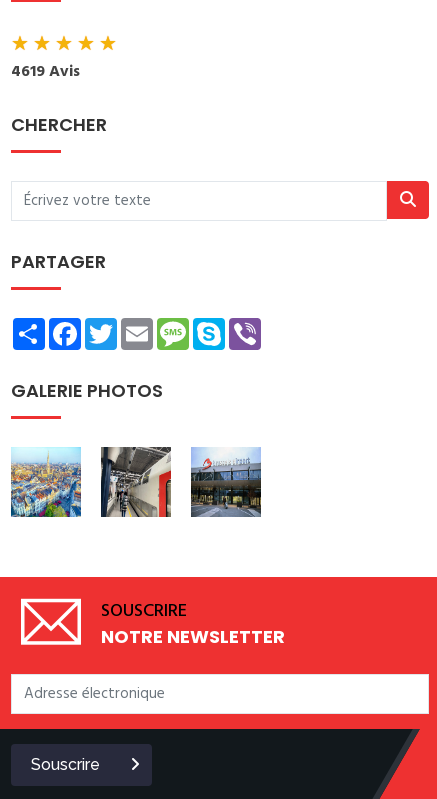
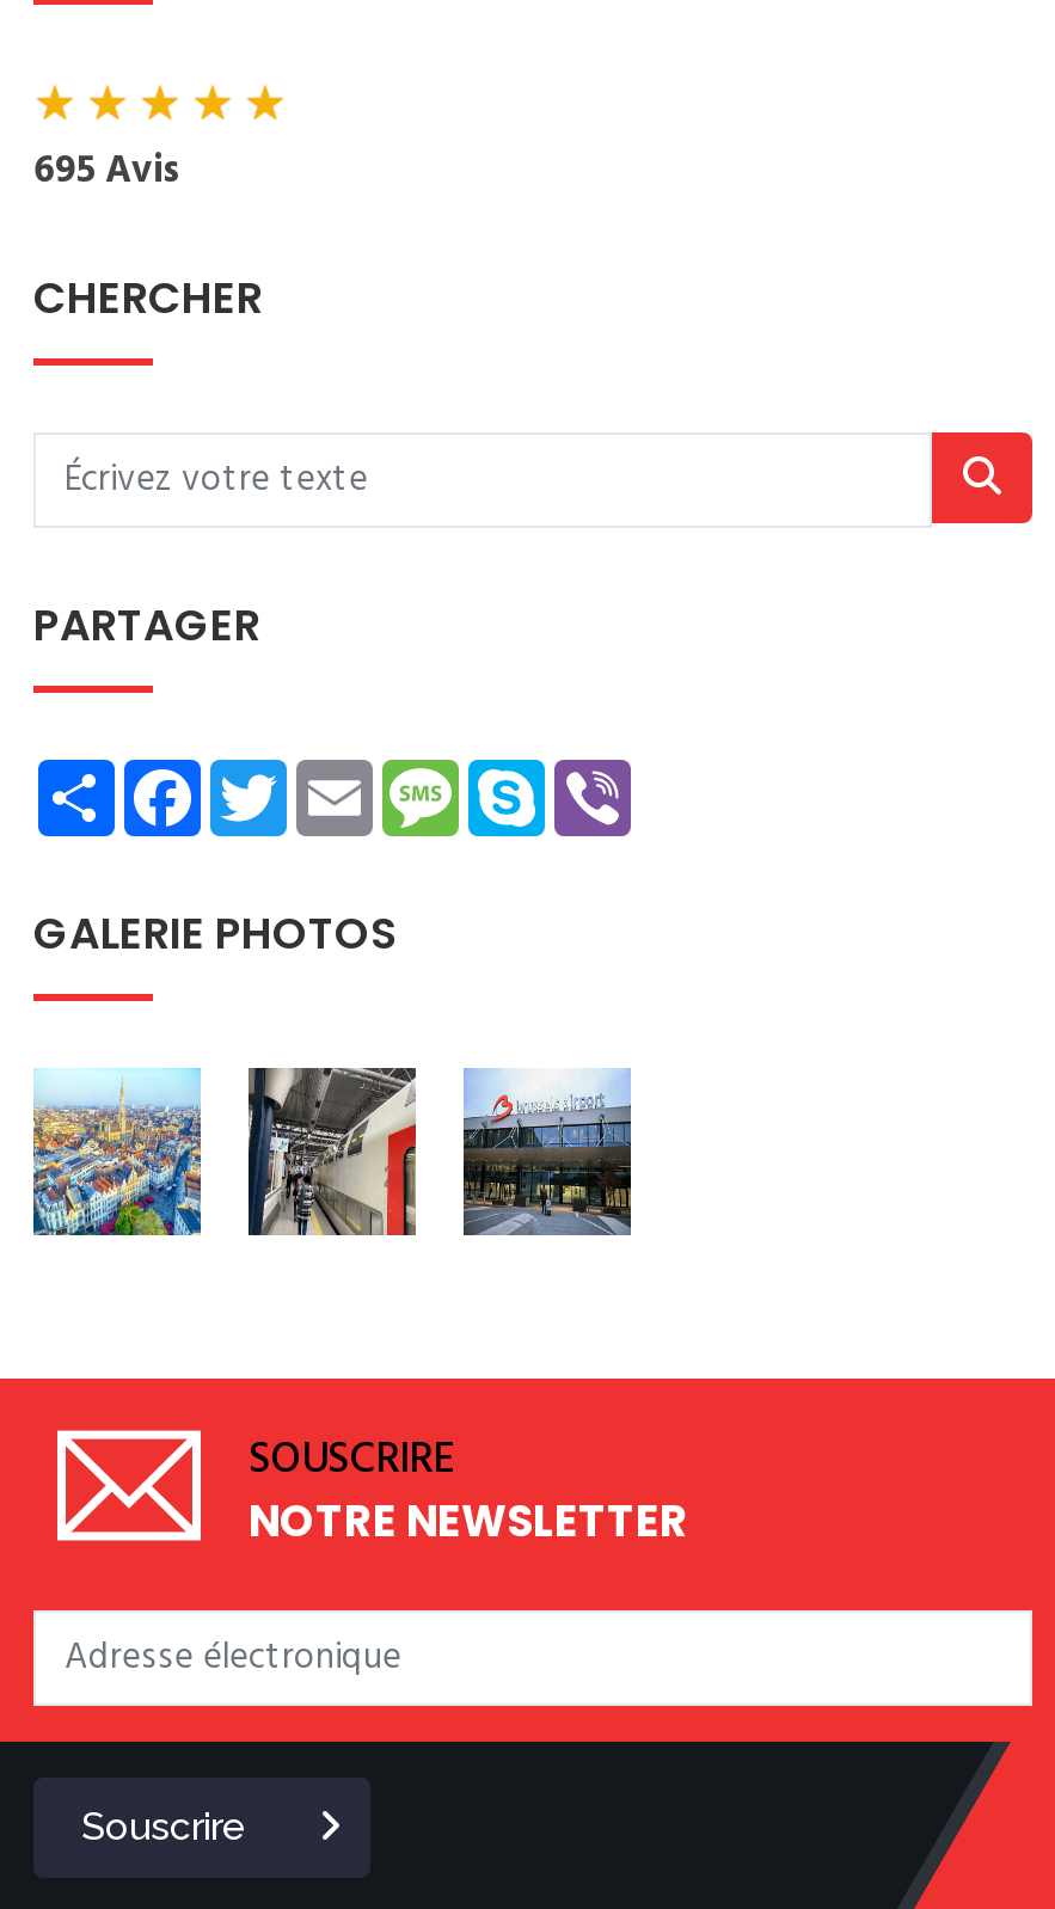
- 4619 Avis
+ 695 Avis
